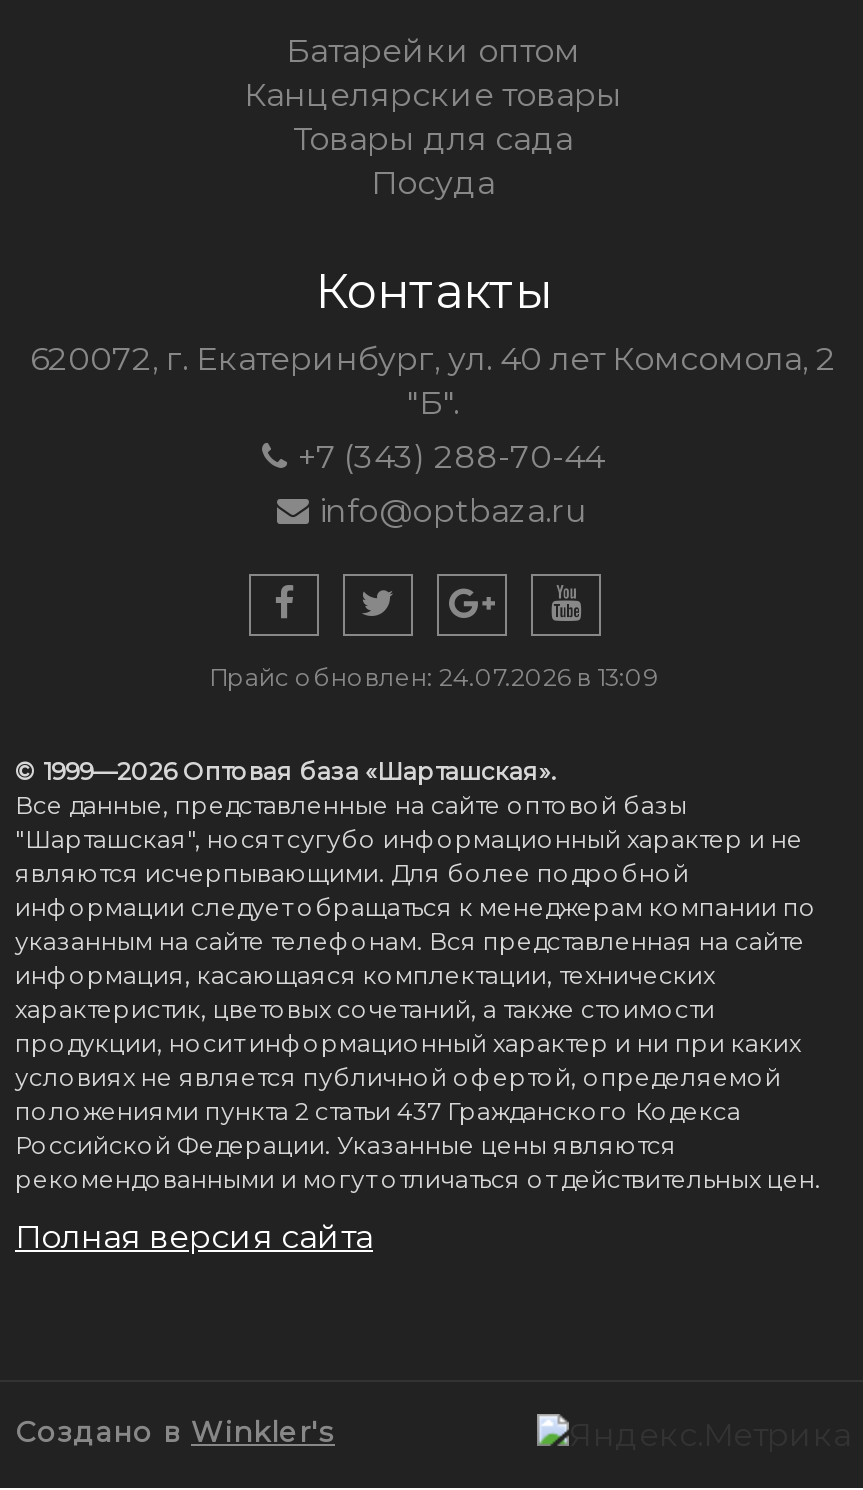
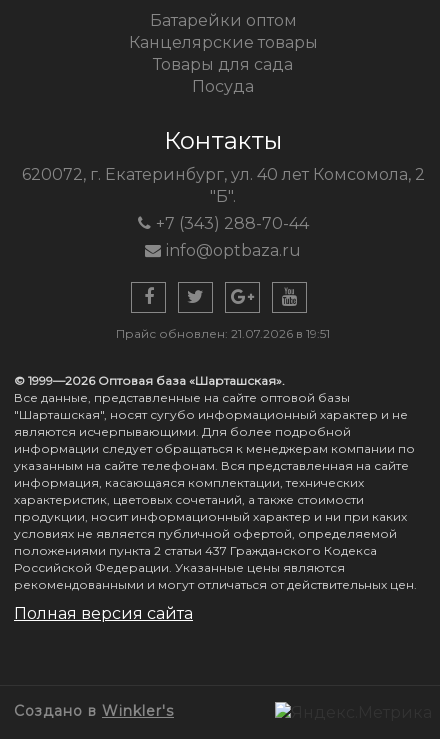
- Прайс обновлен: 24.07.2026 в 13:09
+ Прайс обновлен: 21.07.2026 в 19:51
